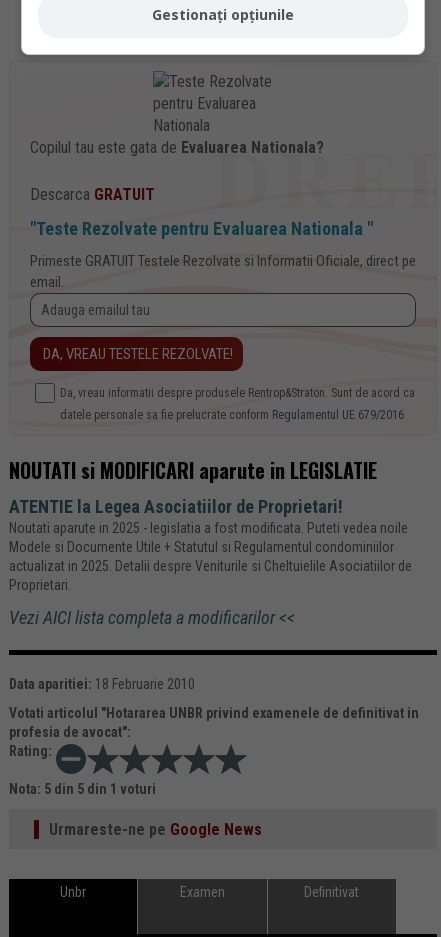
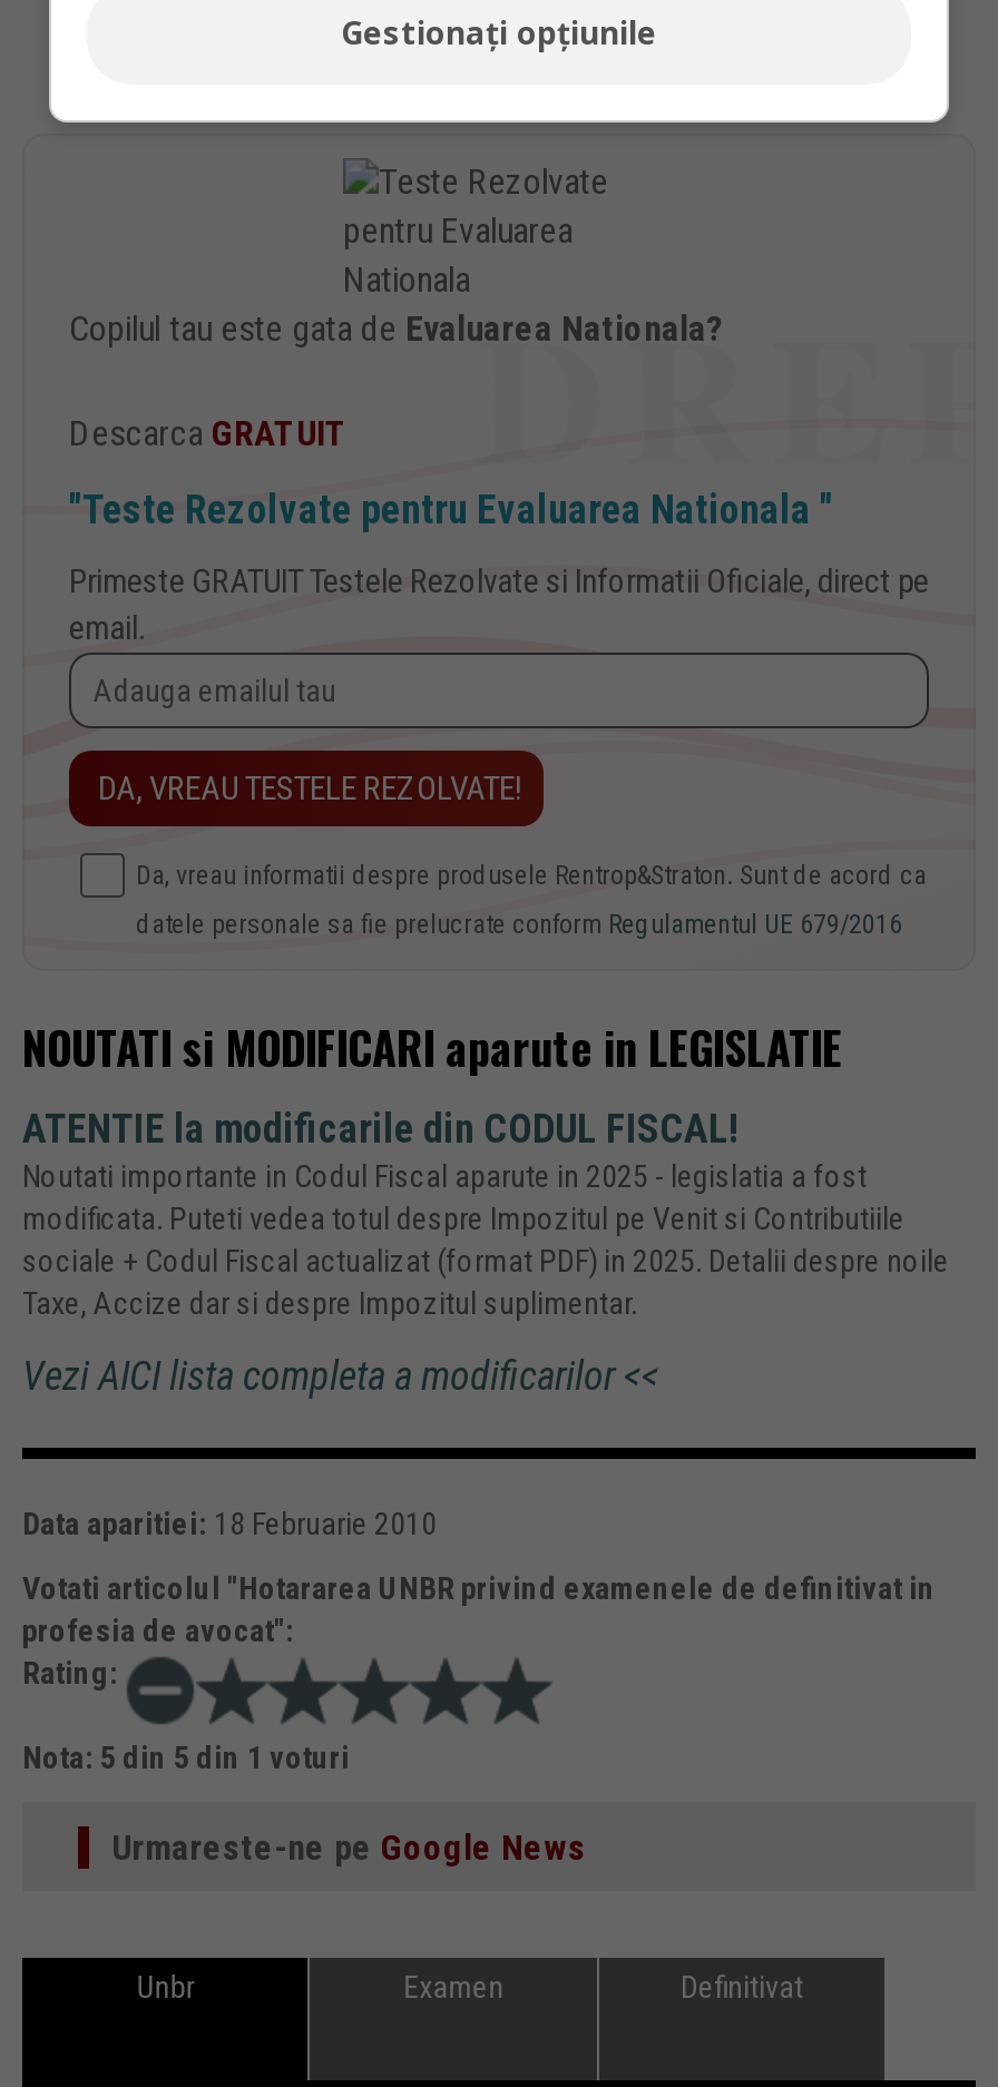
- ATENTIE la Legea Asociatiilor de Proprietari!
- Noutati aparute in 2025 - legislatia a fost modificata. Puteti vedea noile
- Modele si Documente Utile + Statutul si Regulamentul condominiilor
- actualizat in 2025. Detalii despre Veniturile si Cheltuielile Asociatiilor de
- Proprietari.
+ ATENTIE la modificarile din CODUL FISCAL!
+ Noutati importante in Codul Fiscal aparute in 2025 - legislatia a fost
+ modificata. Puteti vedea totul despre Impozitul pe Venit si Contributiile
+ sociale + Codul Fiscal actualizat (format PDF) in 2025. Detalii despre noile
+ Taxe, Accize dar si despre Impozitul suplimentar.
